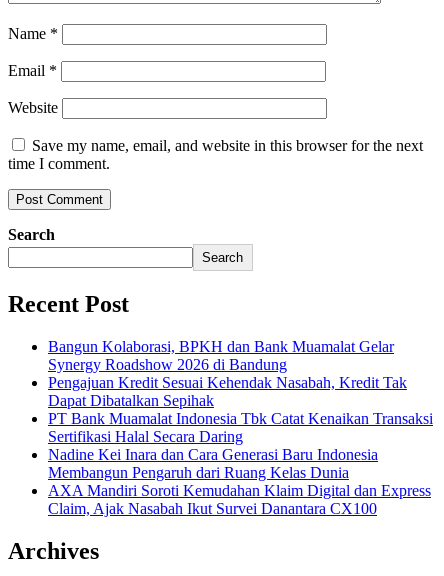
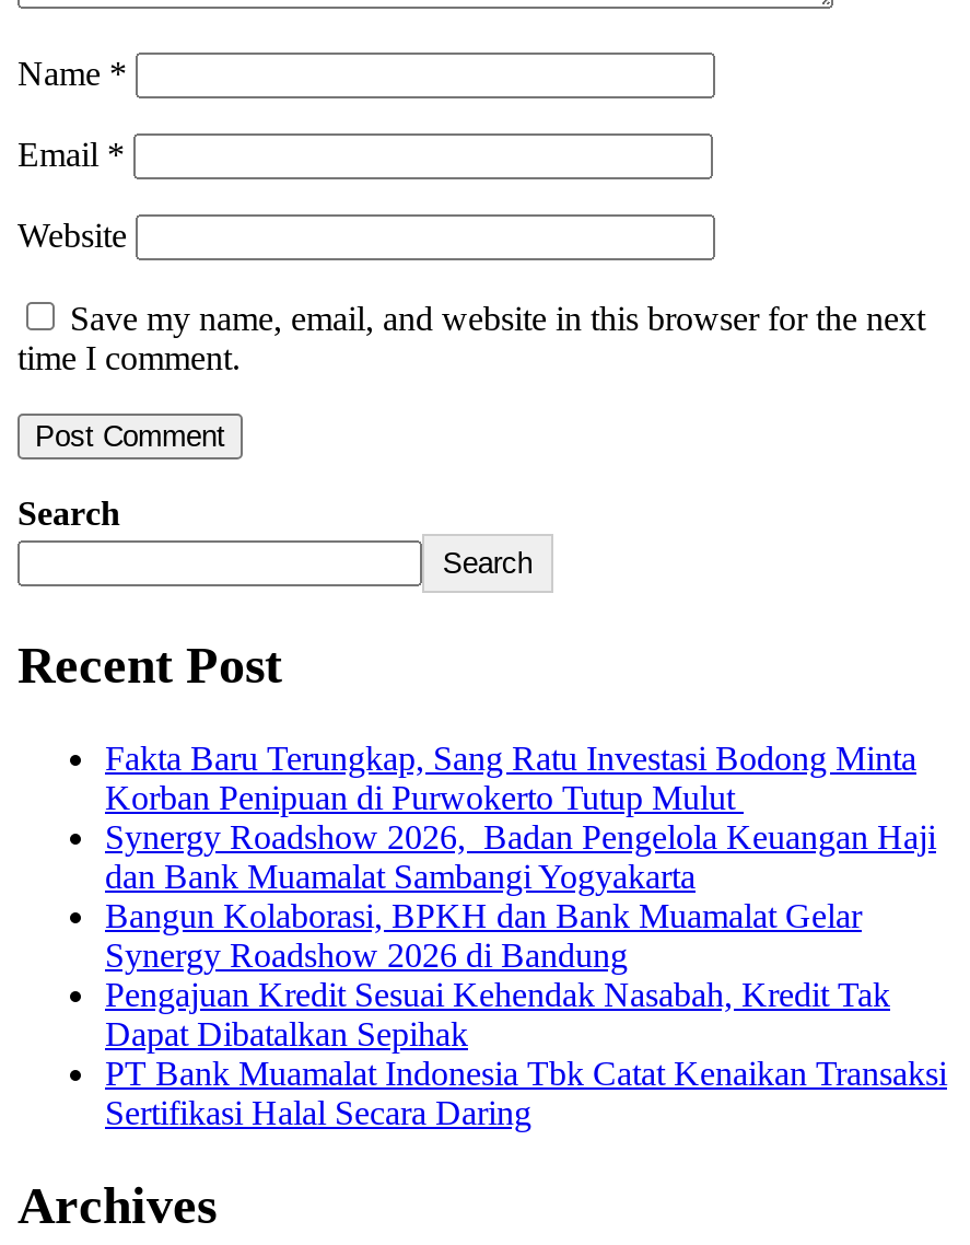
+ Fakta Baru Terungkap, Sang Ratu Investasi Bodong Minta
+ Korban Penipuan di Purwokerto Tutup Mulut
+ Synergy Roadshow 2026, Badan Pengelola Keuangan Haji
+ dan Bank Muamalat Sambangi Yogyakarta

moved down: Bangun Kolaborasi, BPKH dan Bank Muamalat Gelar | Synergy Roadshow 2026 di Bandung | Pengajuan Kredit Sesuai Kehendak Nasabah, Kredit Tak | Dapat Dibatalkan Sepihak | PT Bank Muamalat Indonesia Tbk Catat Kenaikan Transaksi | Sertifikasi Halal Secara Daring

- Nadine Kei Inara dan Cara Generasi Baru Indonesia
- Membangun Pengaruh dari Ruang Kelas Dunia
- AXA Mandiri Soroti Kemudahan Klaim Digital dan Express
- Claim, Ajak Nasabah Ikut Survei Danantara CX100
